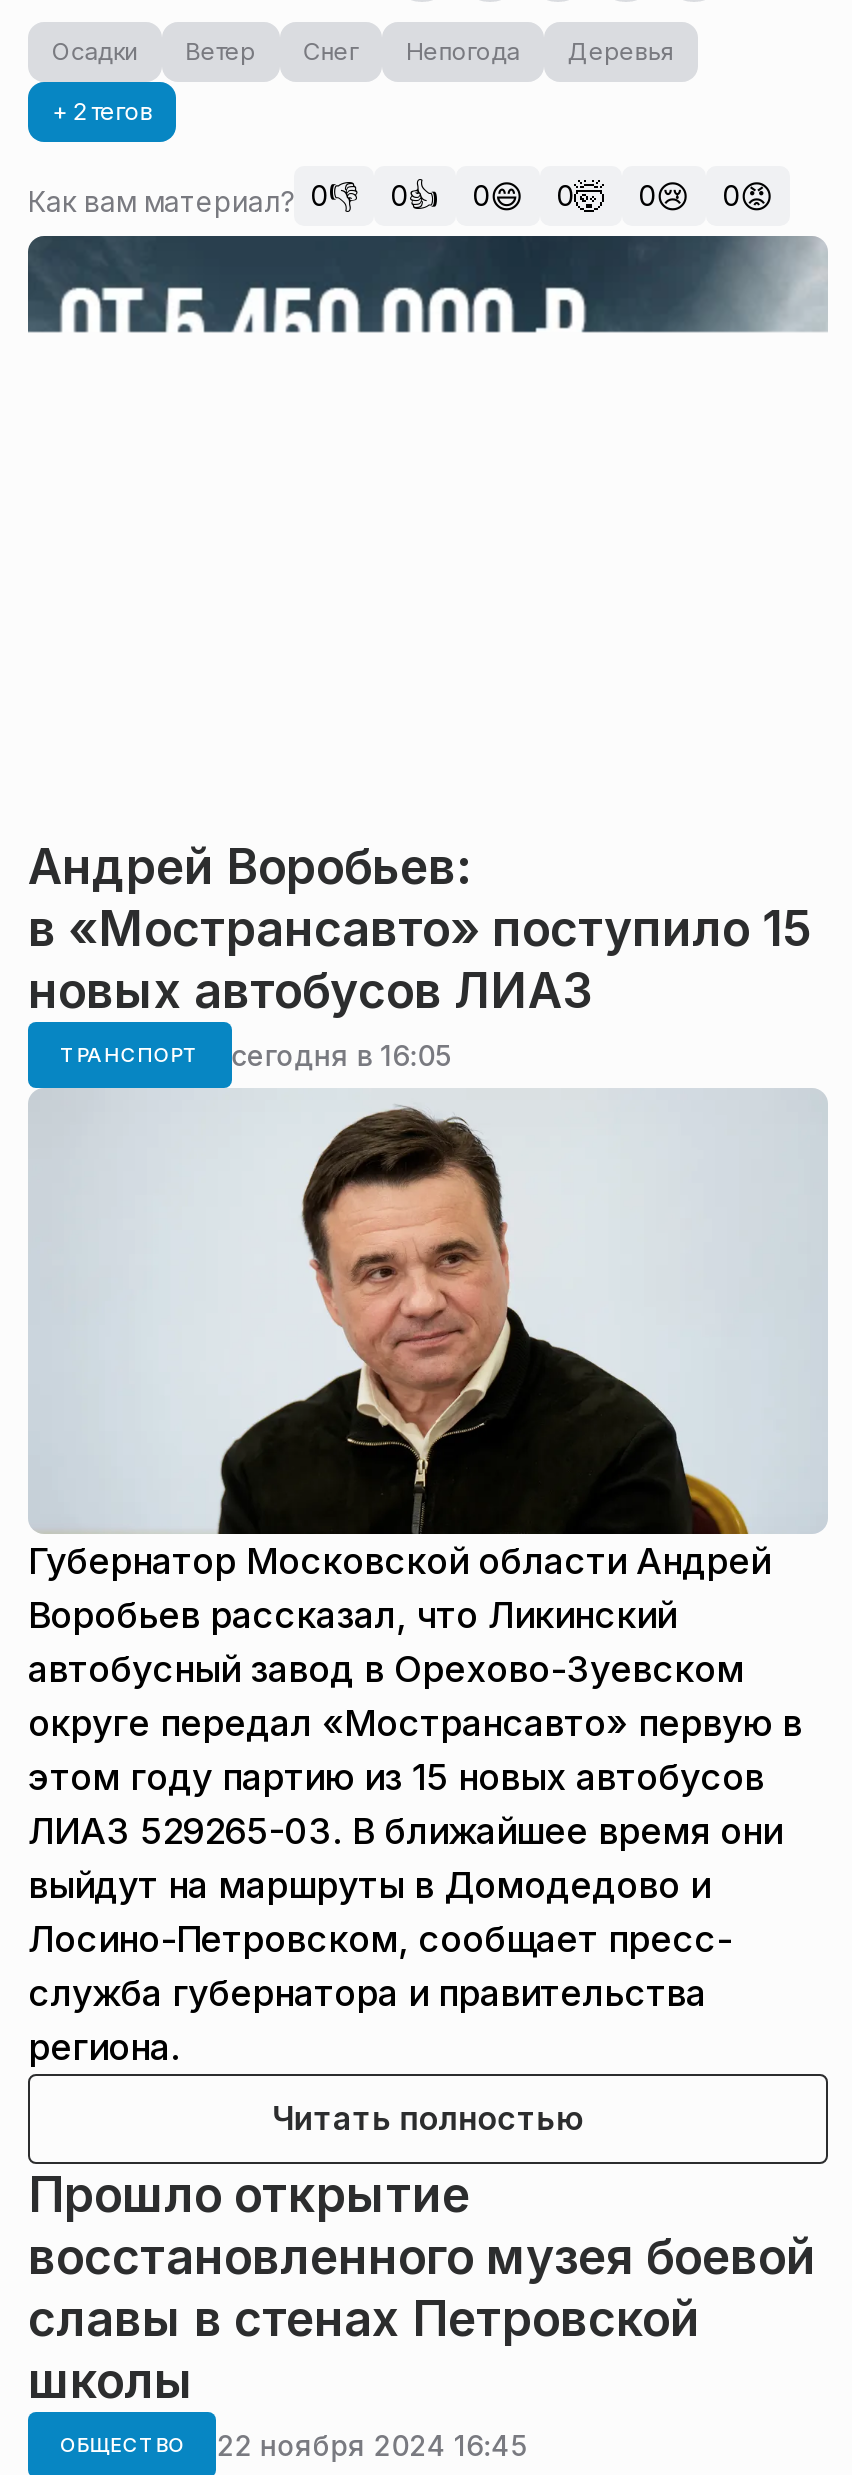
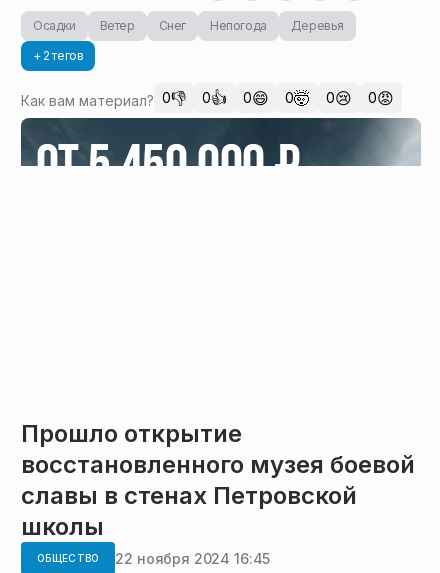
- [image]
- Андрей Воробьев:
- в «Мострансавто» поступило 15
- новых автобусов ЛИАЗ
- ТРАНСПОРТ
- сегодня в 16:05

- Губернатор Московской области Андрей
- Воробьев рассказал, что Ликинский
- автобусный завод в Орехово-Зуевском
- округе передал «Мострансавто» первую в
- этом году партию из 15 новых автобусов
- ЛИАЗ 529265-03. В ближайшее время они
- выйдут на маршруты в Домодедово и
- Лосино-Петровском, сообщает пресс-
- служба губернатора и правительства
- региона.
- Читать полностью
